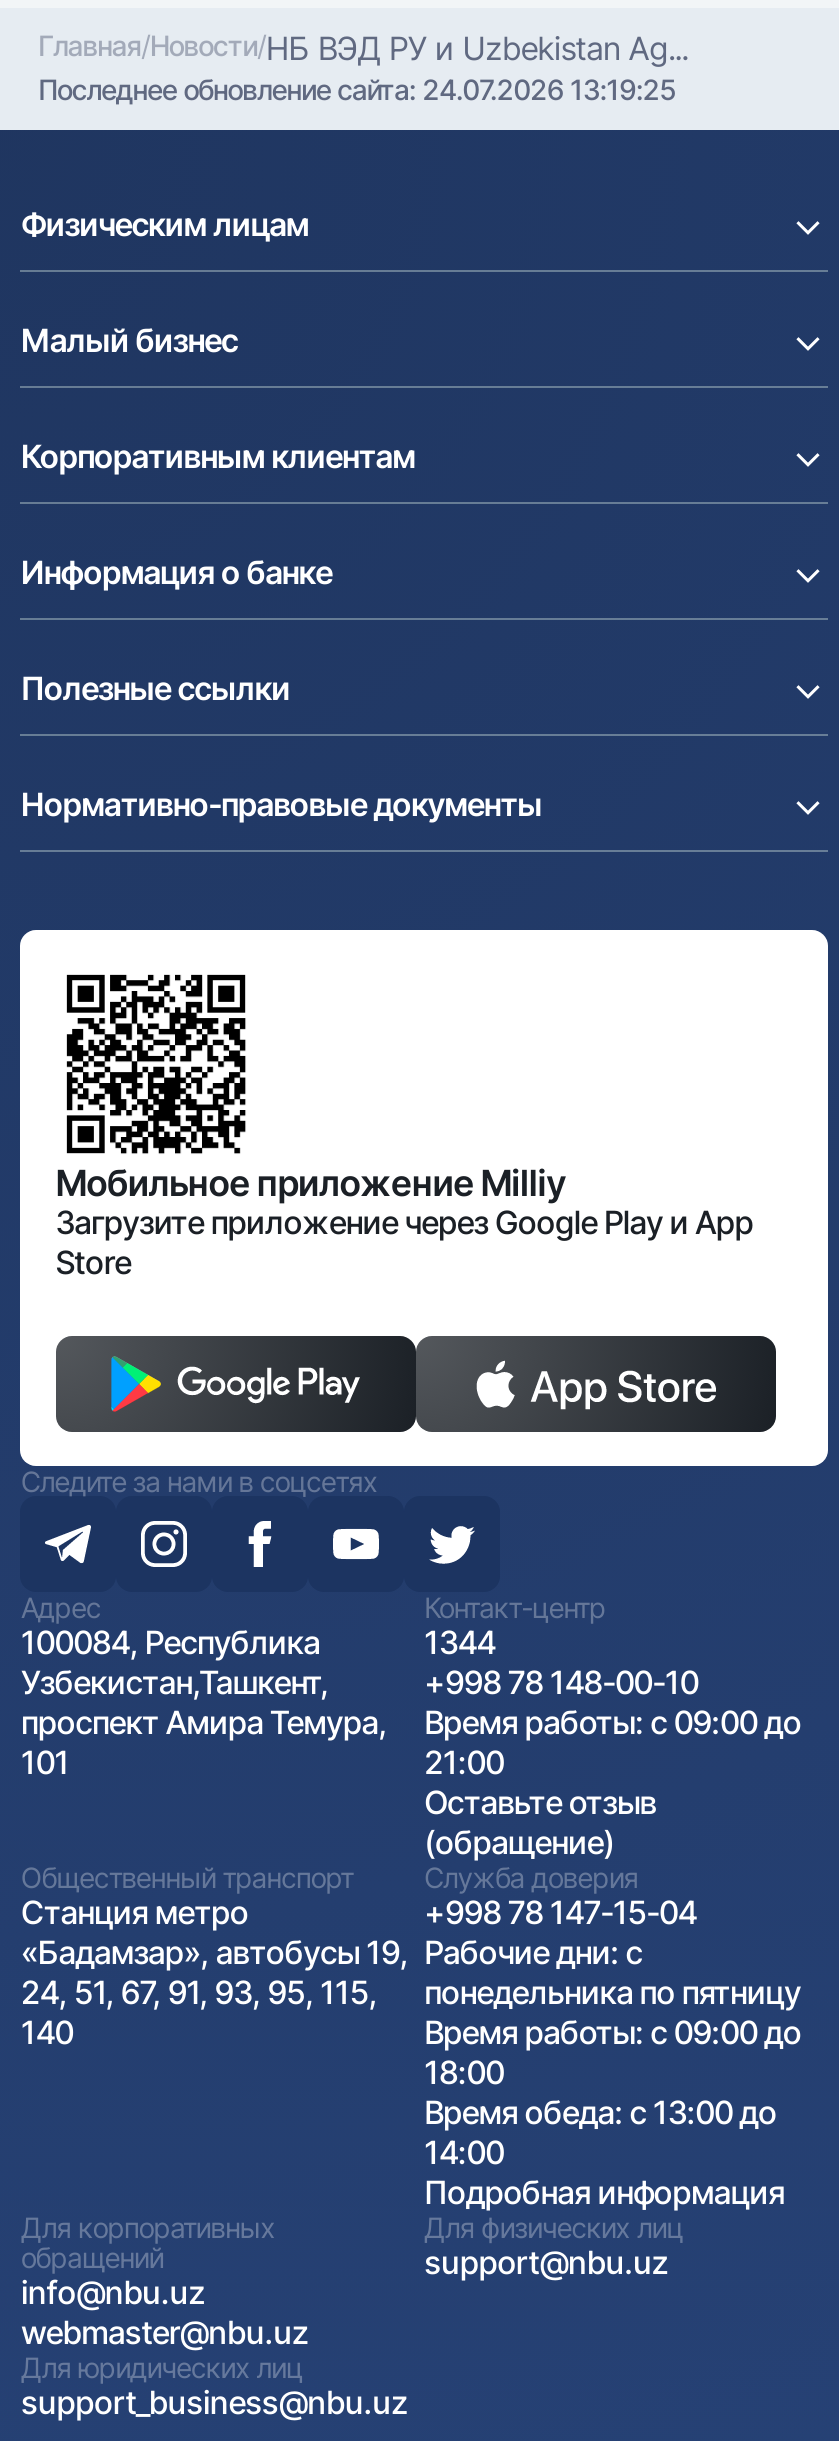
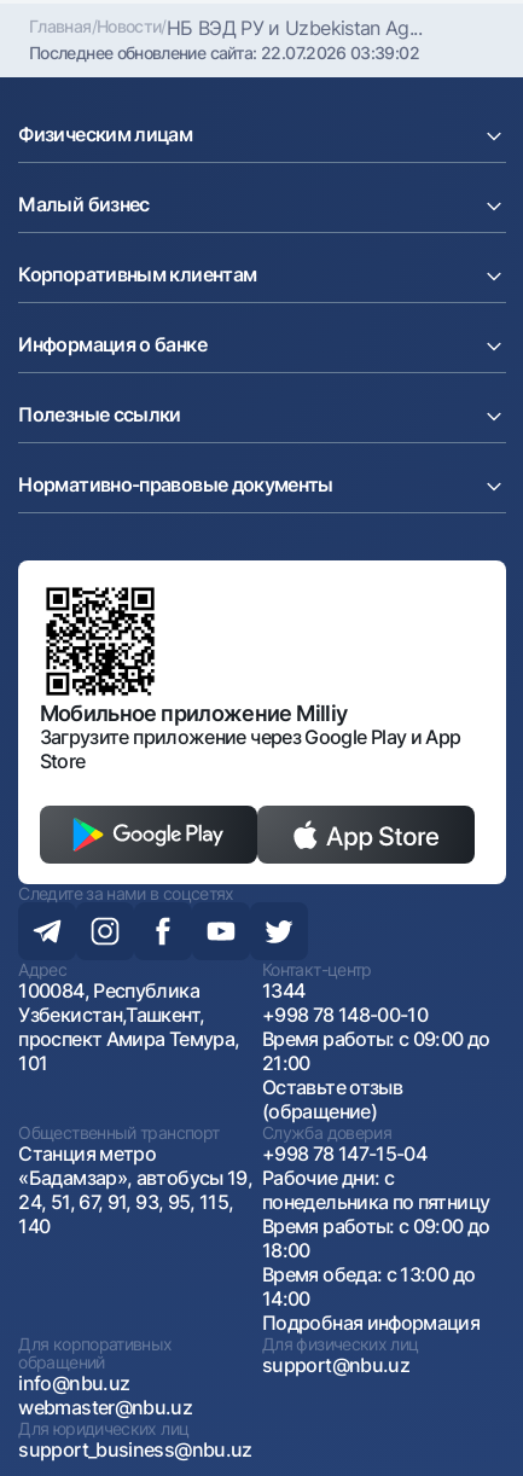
- Последнее обновление сайта: 24.07.2026 13:19:25
+ Последнее обновление сайта: 22.07.2026 03:39:02
